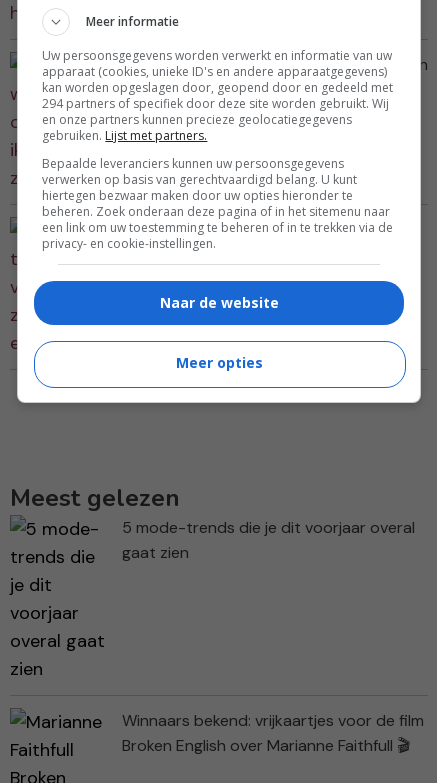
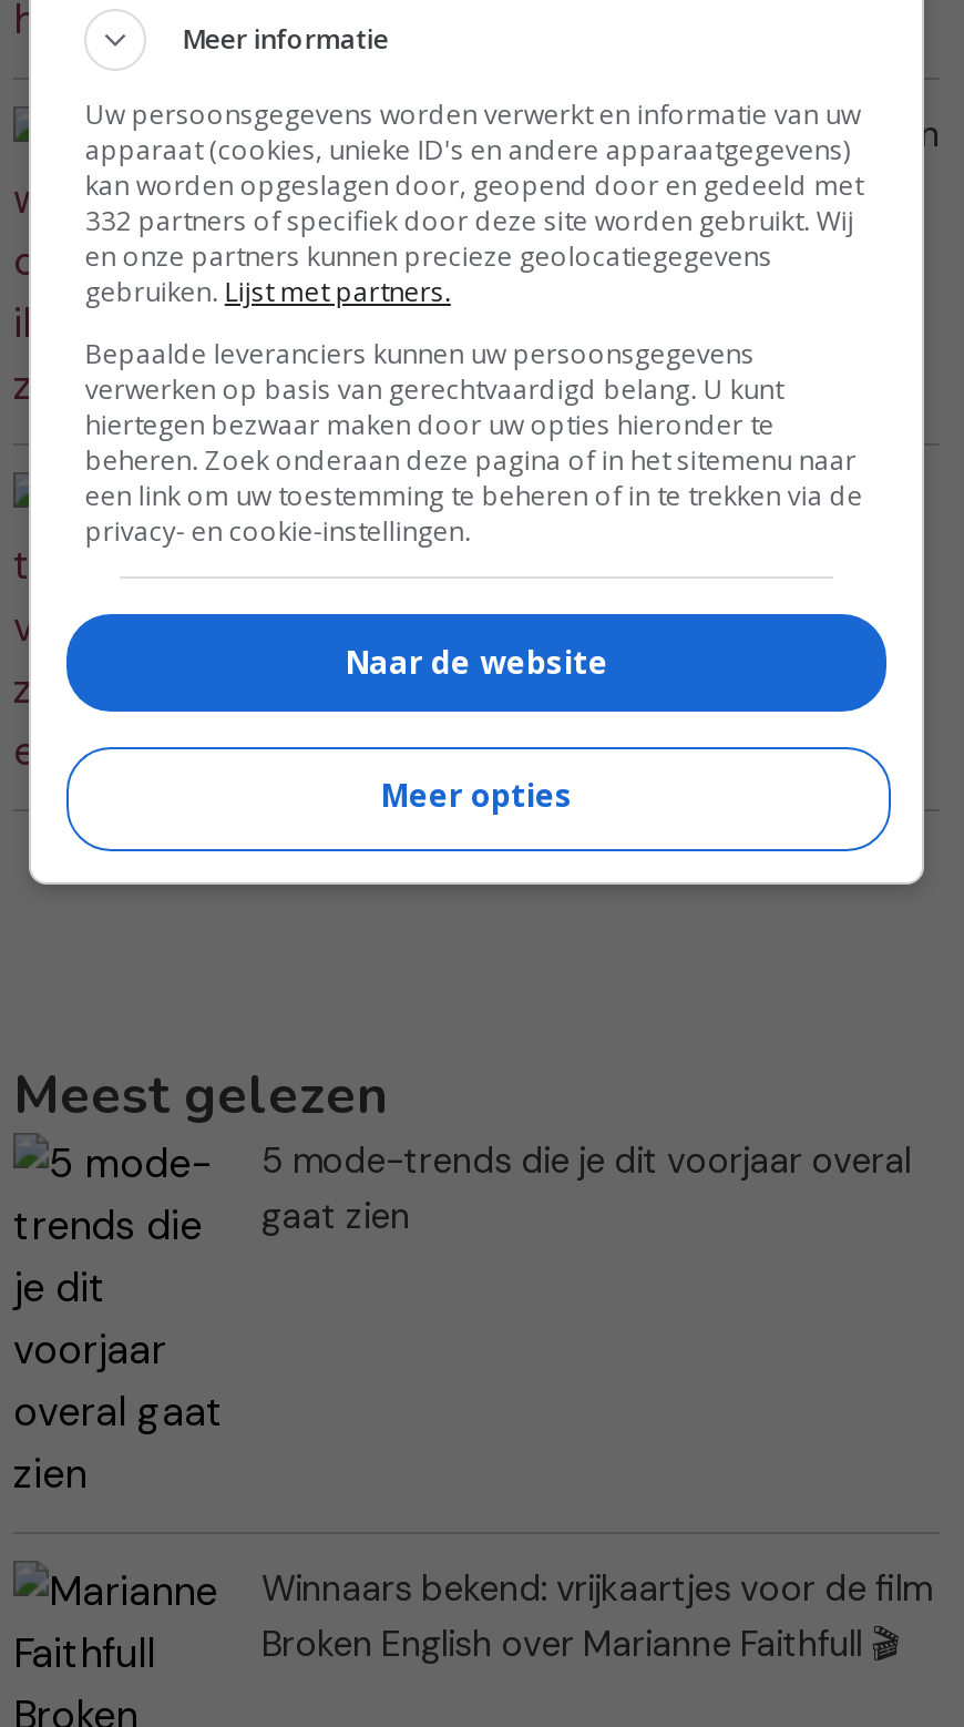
- 294 partners of specifiek door deze site worden gebruikt. Wij
+ 332 partners of specifiek door deze site worden gebruikt. Wij
